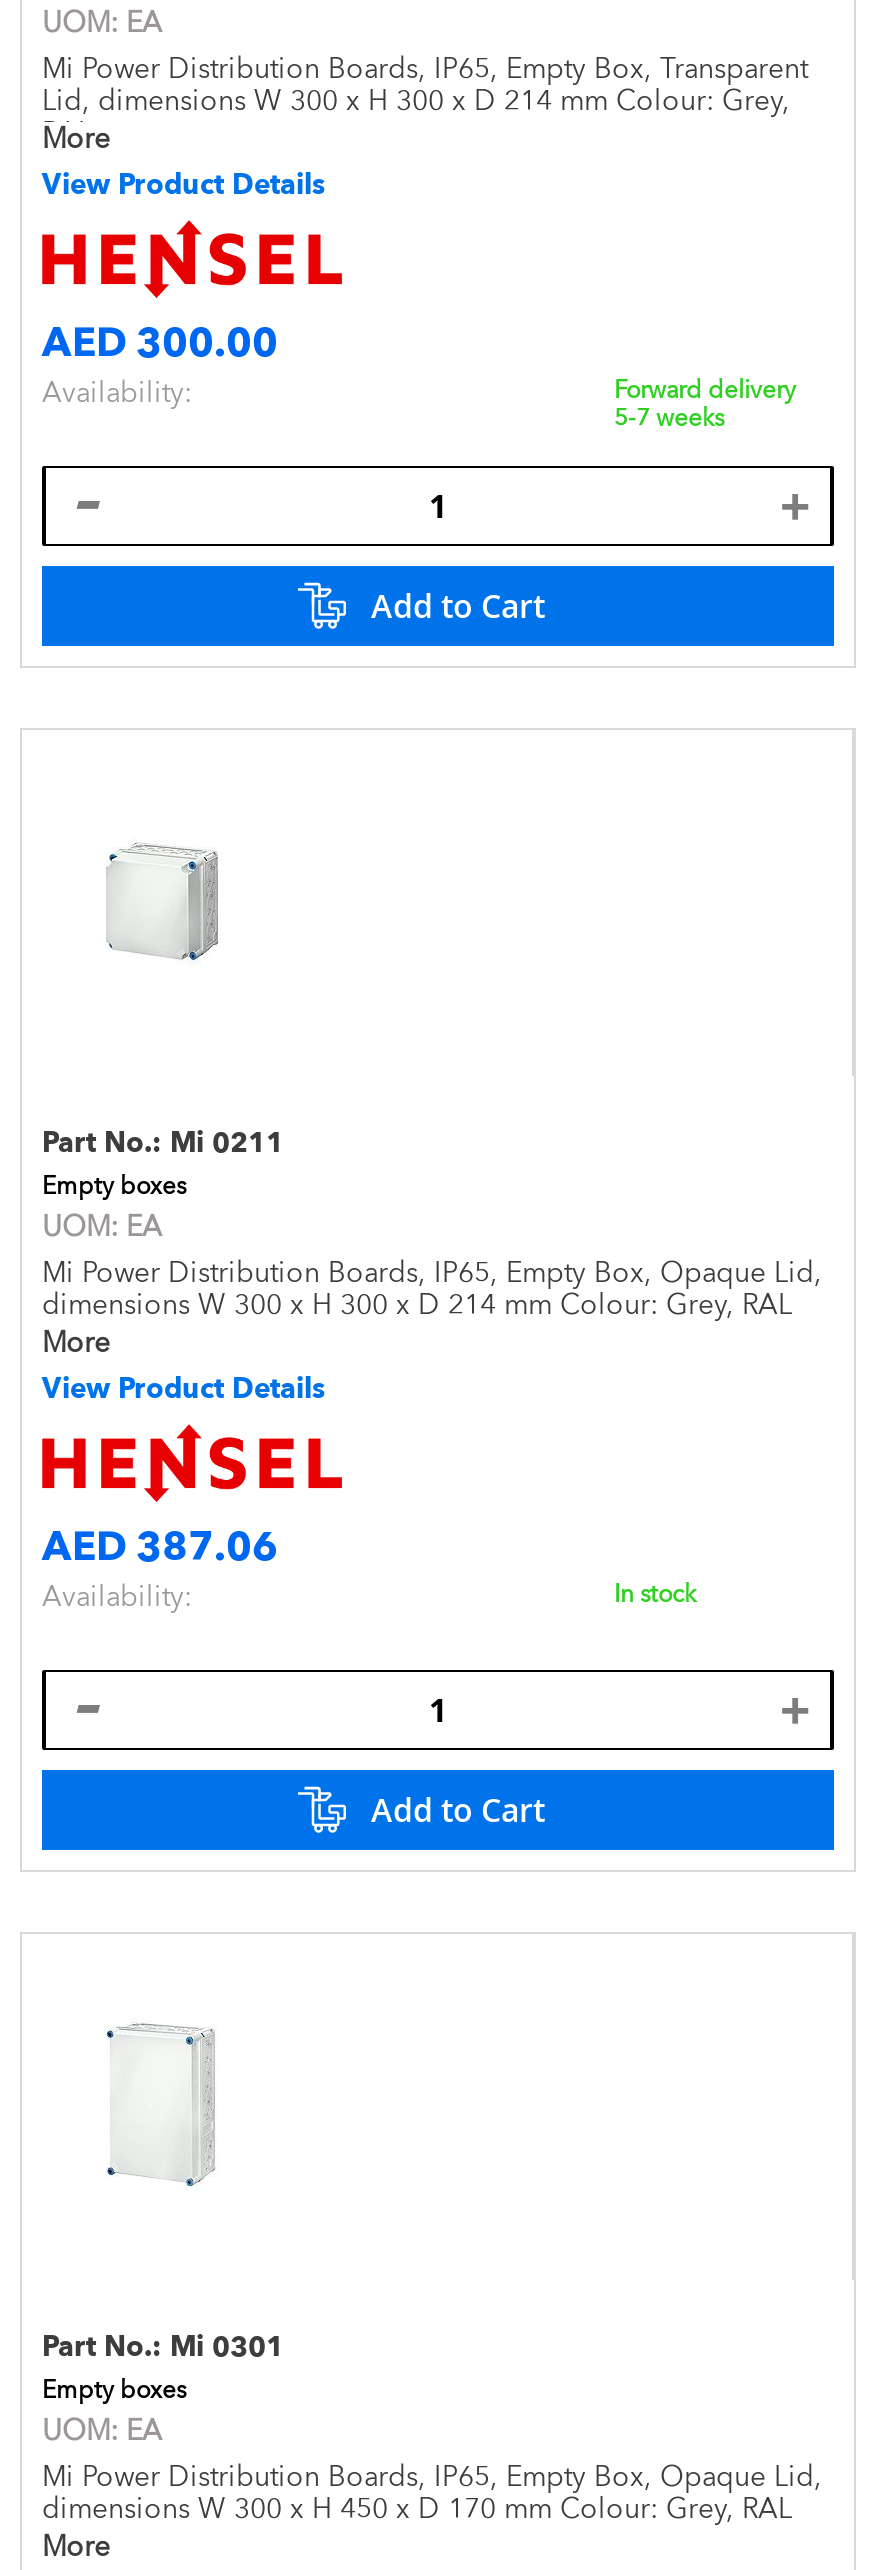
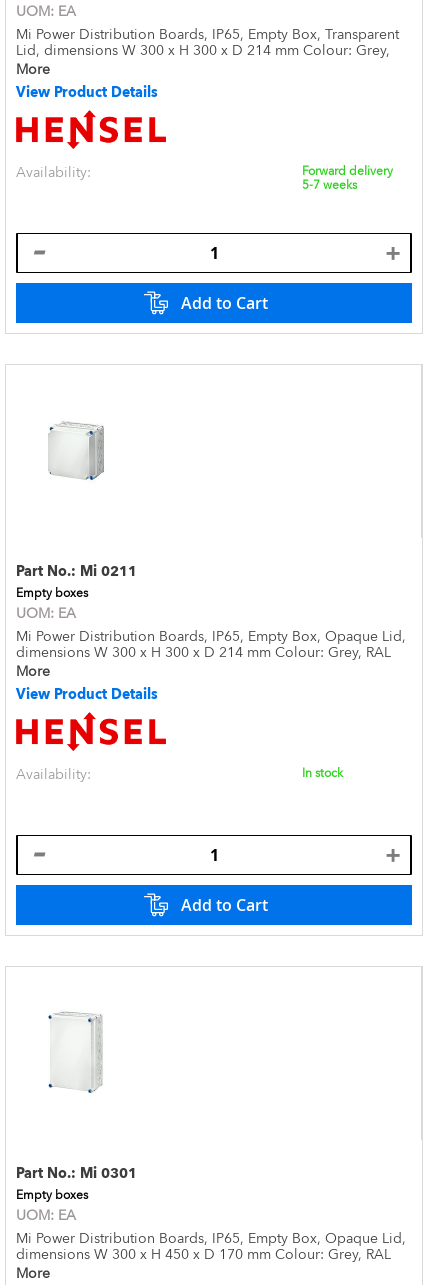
- AED 300.00

moved up: Availability: | Forward delivery | 5-7 weeks

- AED 387.06

moved up: Availability: | In stock
